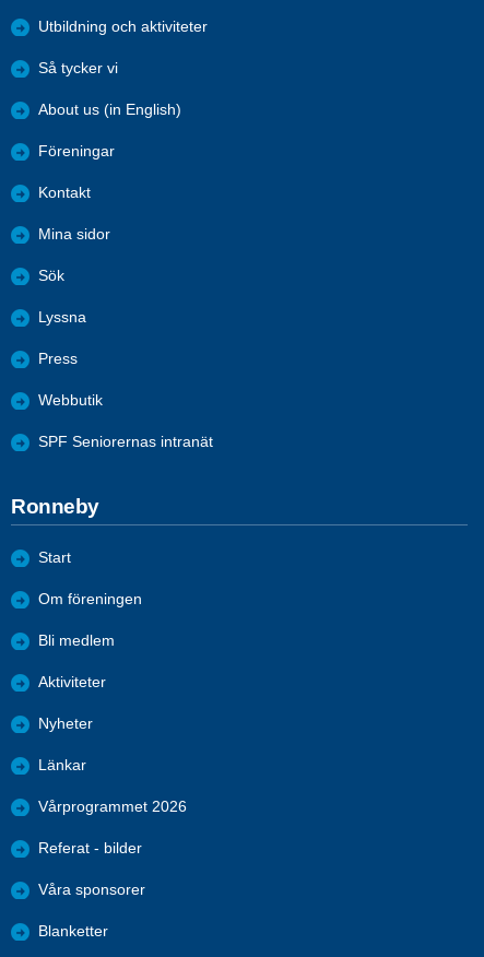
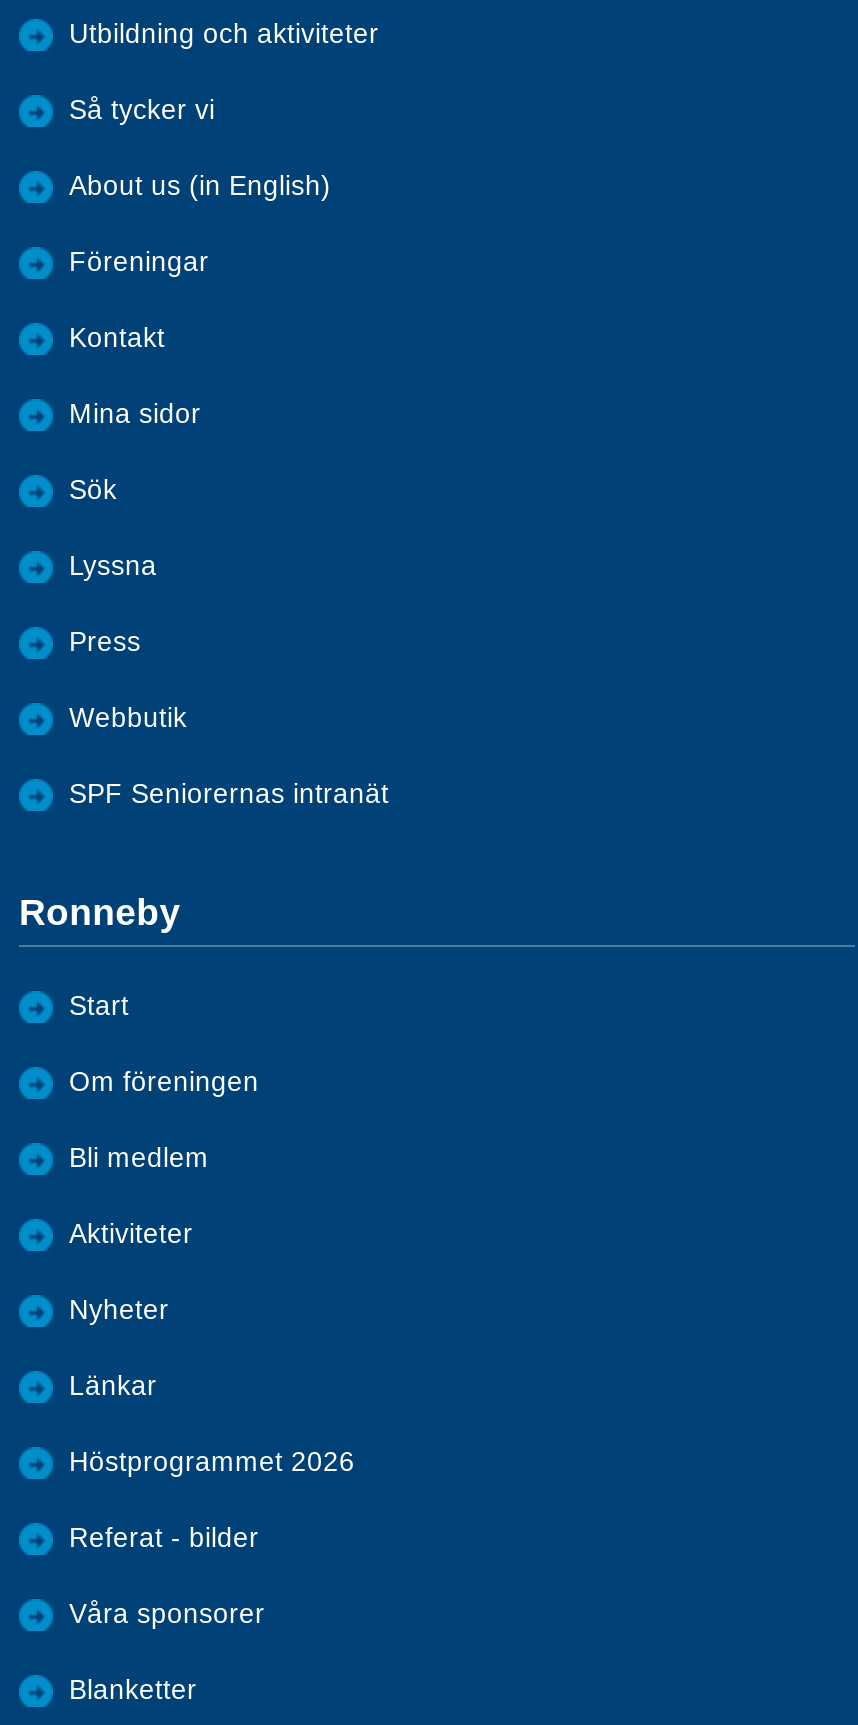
- Vårprogrammet 2026
+ Höstprogrammet 2026
